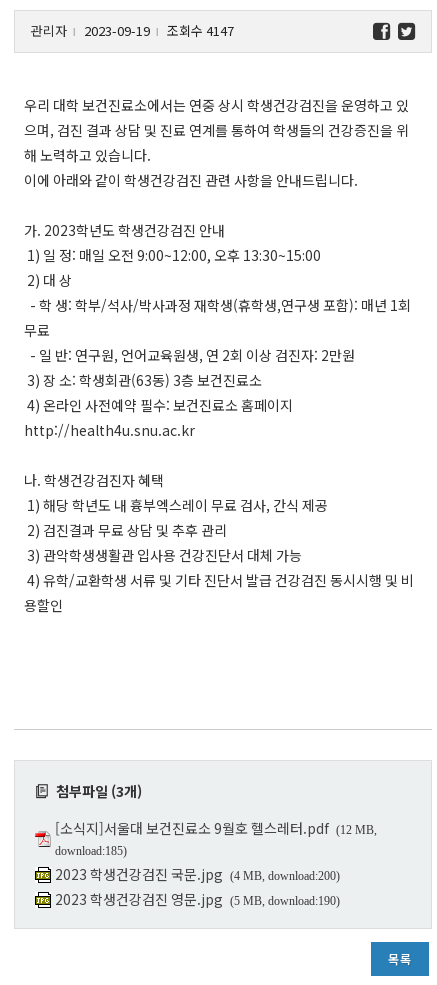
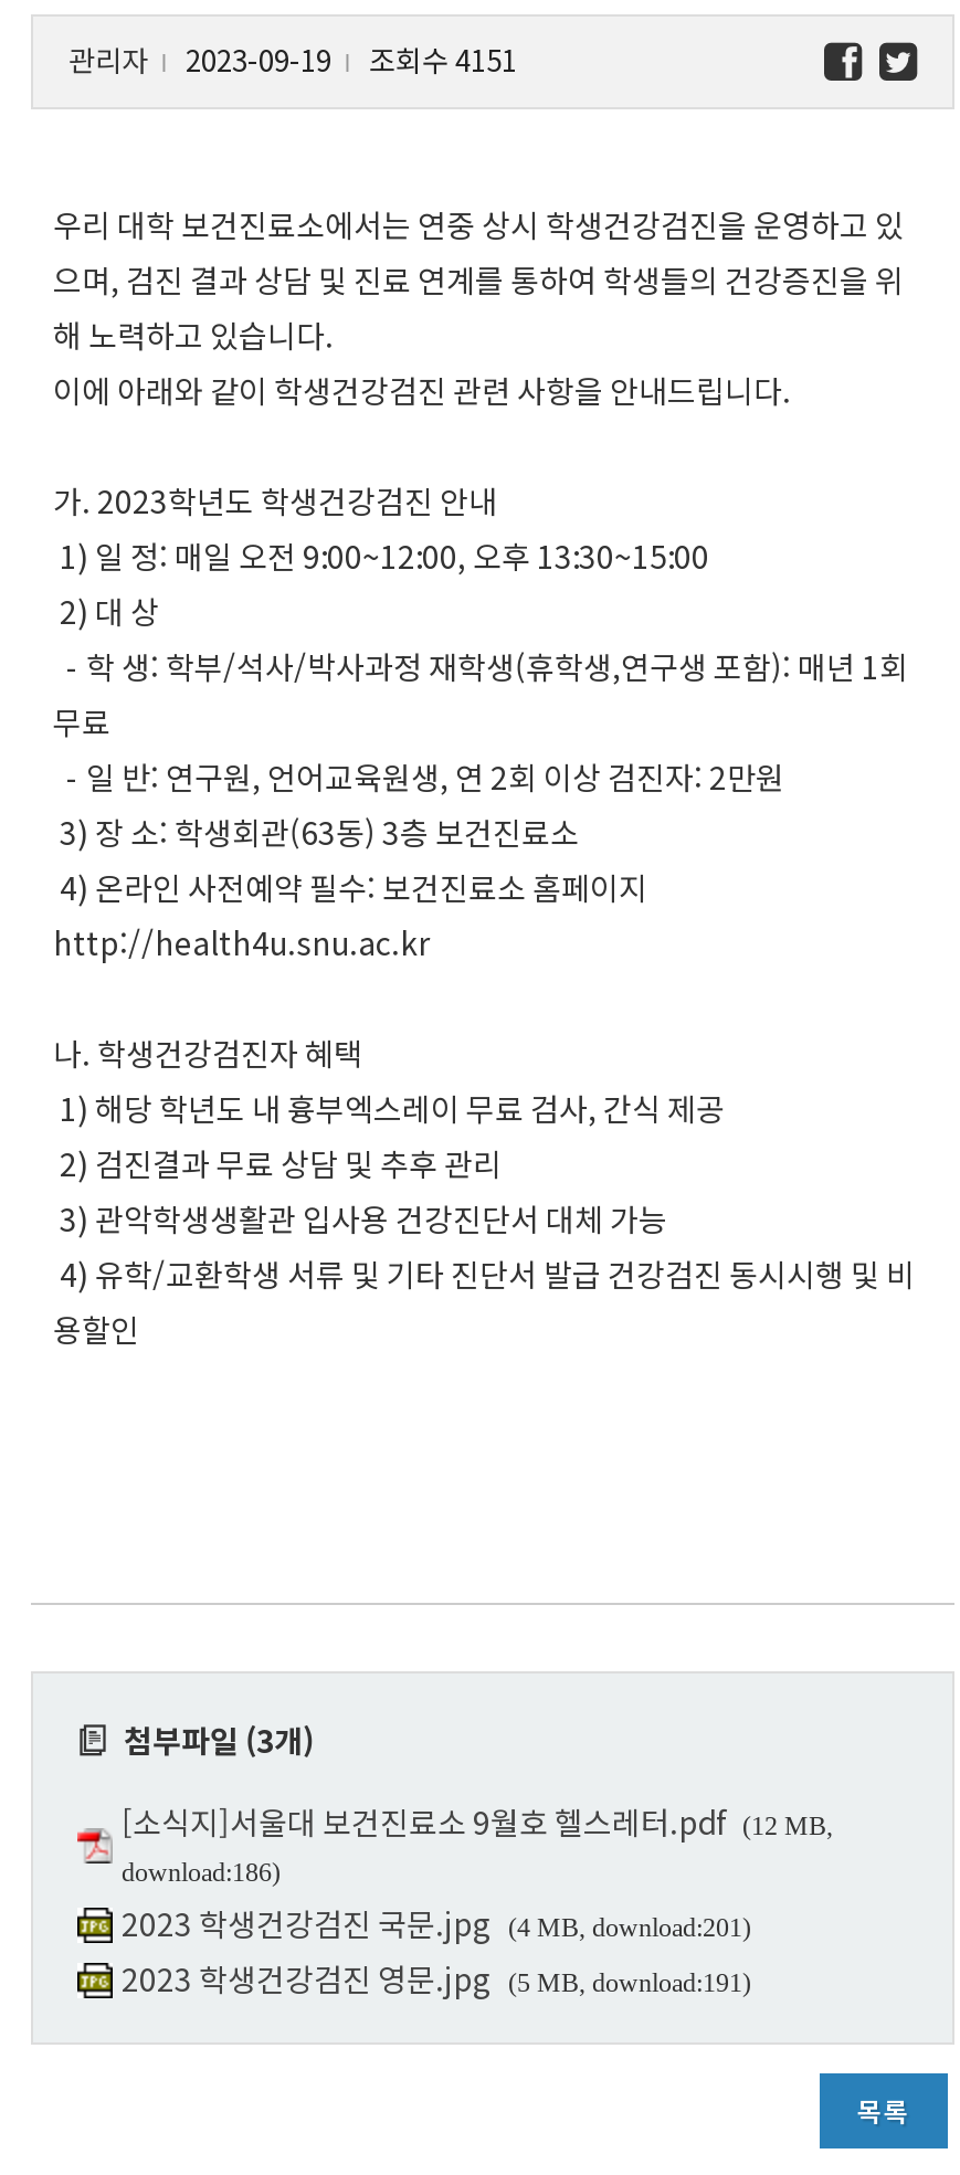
- 관리자 2023-09-19 조회수 4147
+ 관리자 2023-09-19 조회수 4151

- download:185)
- 2023 학생건강검진 국문.jpg (4 MB, download:200)
- 2023 학생건강검진 영문.jpg (5 MB, download:190)
+ download:186)
+ 2023 학생건강검진 국문.jpg (4 MB, download:201)
+ 2023 학생건강검진 영문.jpg (5 MB, download:191)
